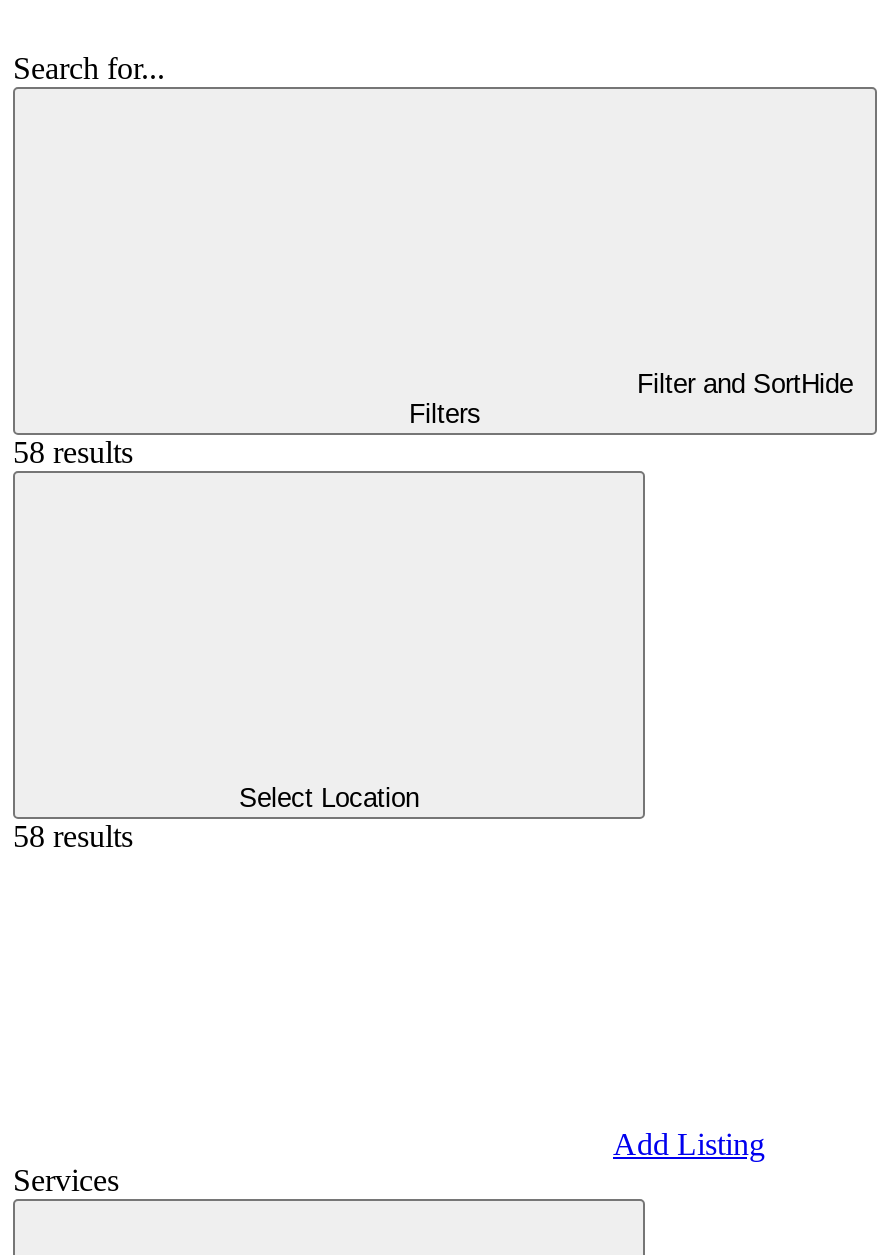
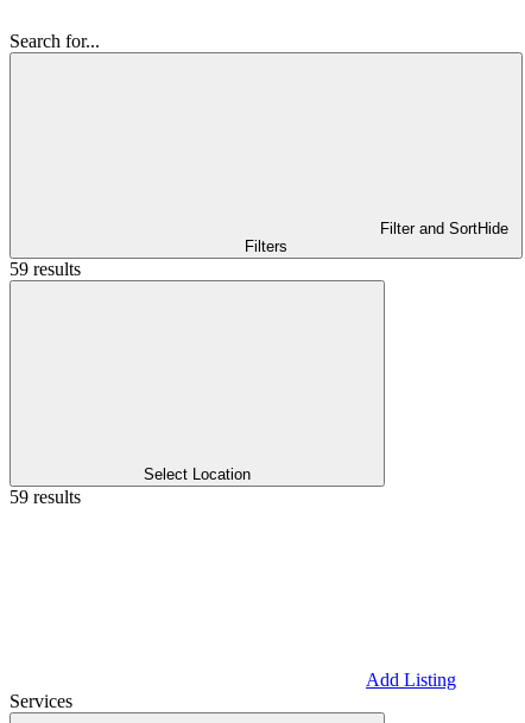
- 58 results
+ 59 results

- 58 results
+ 59 results
